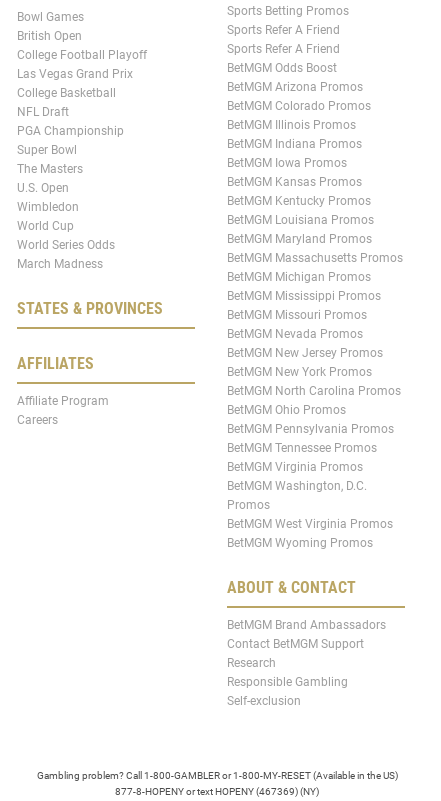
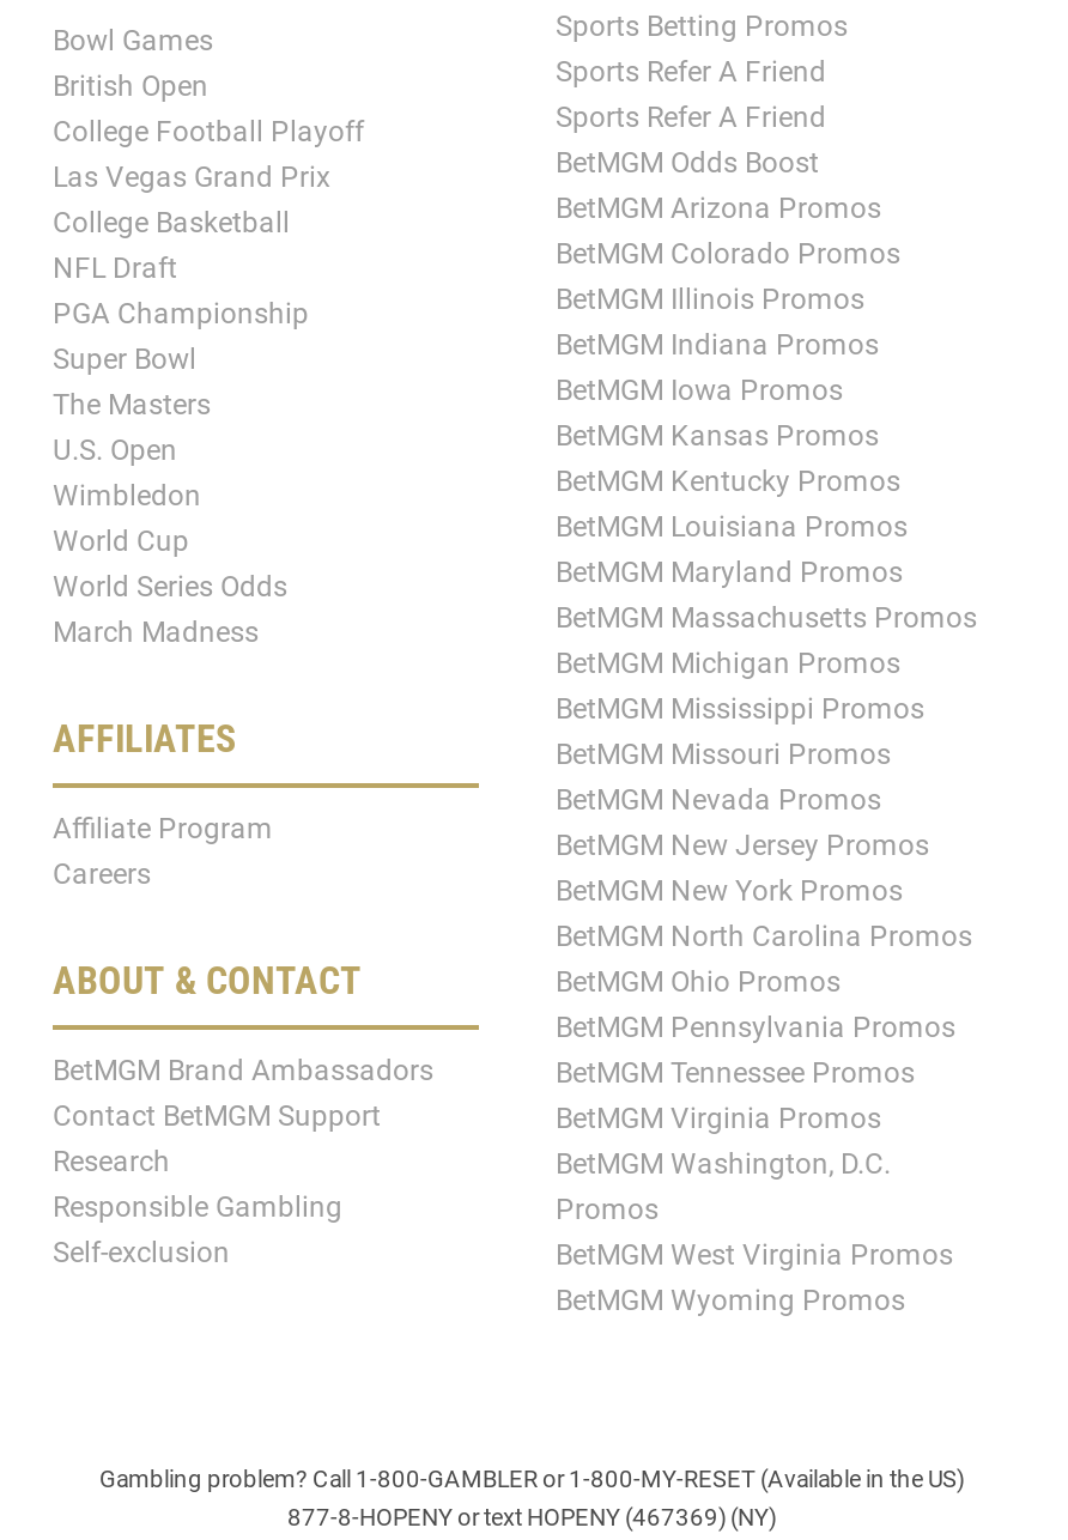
- STATES & PROVINCES

moved up: ABOUT & CONTACT | BetMGM Brand Ambassadors | Contact BetMGM Support | Research | Responsible Gambling | Self-exclusion
